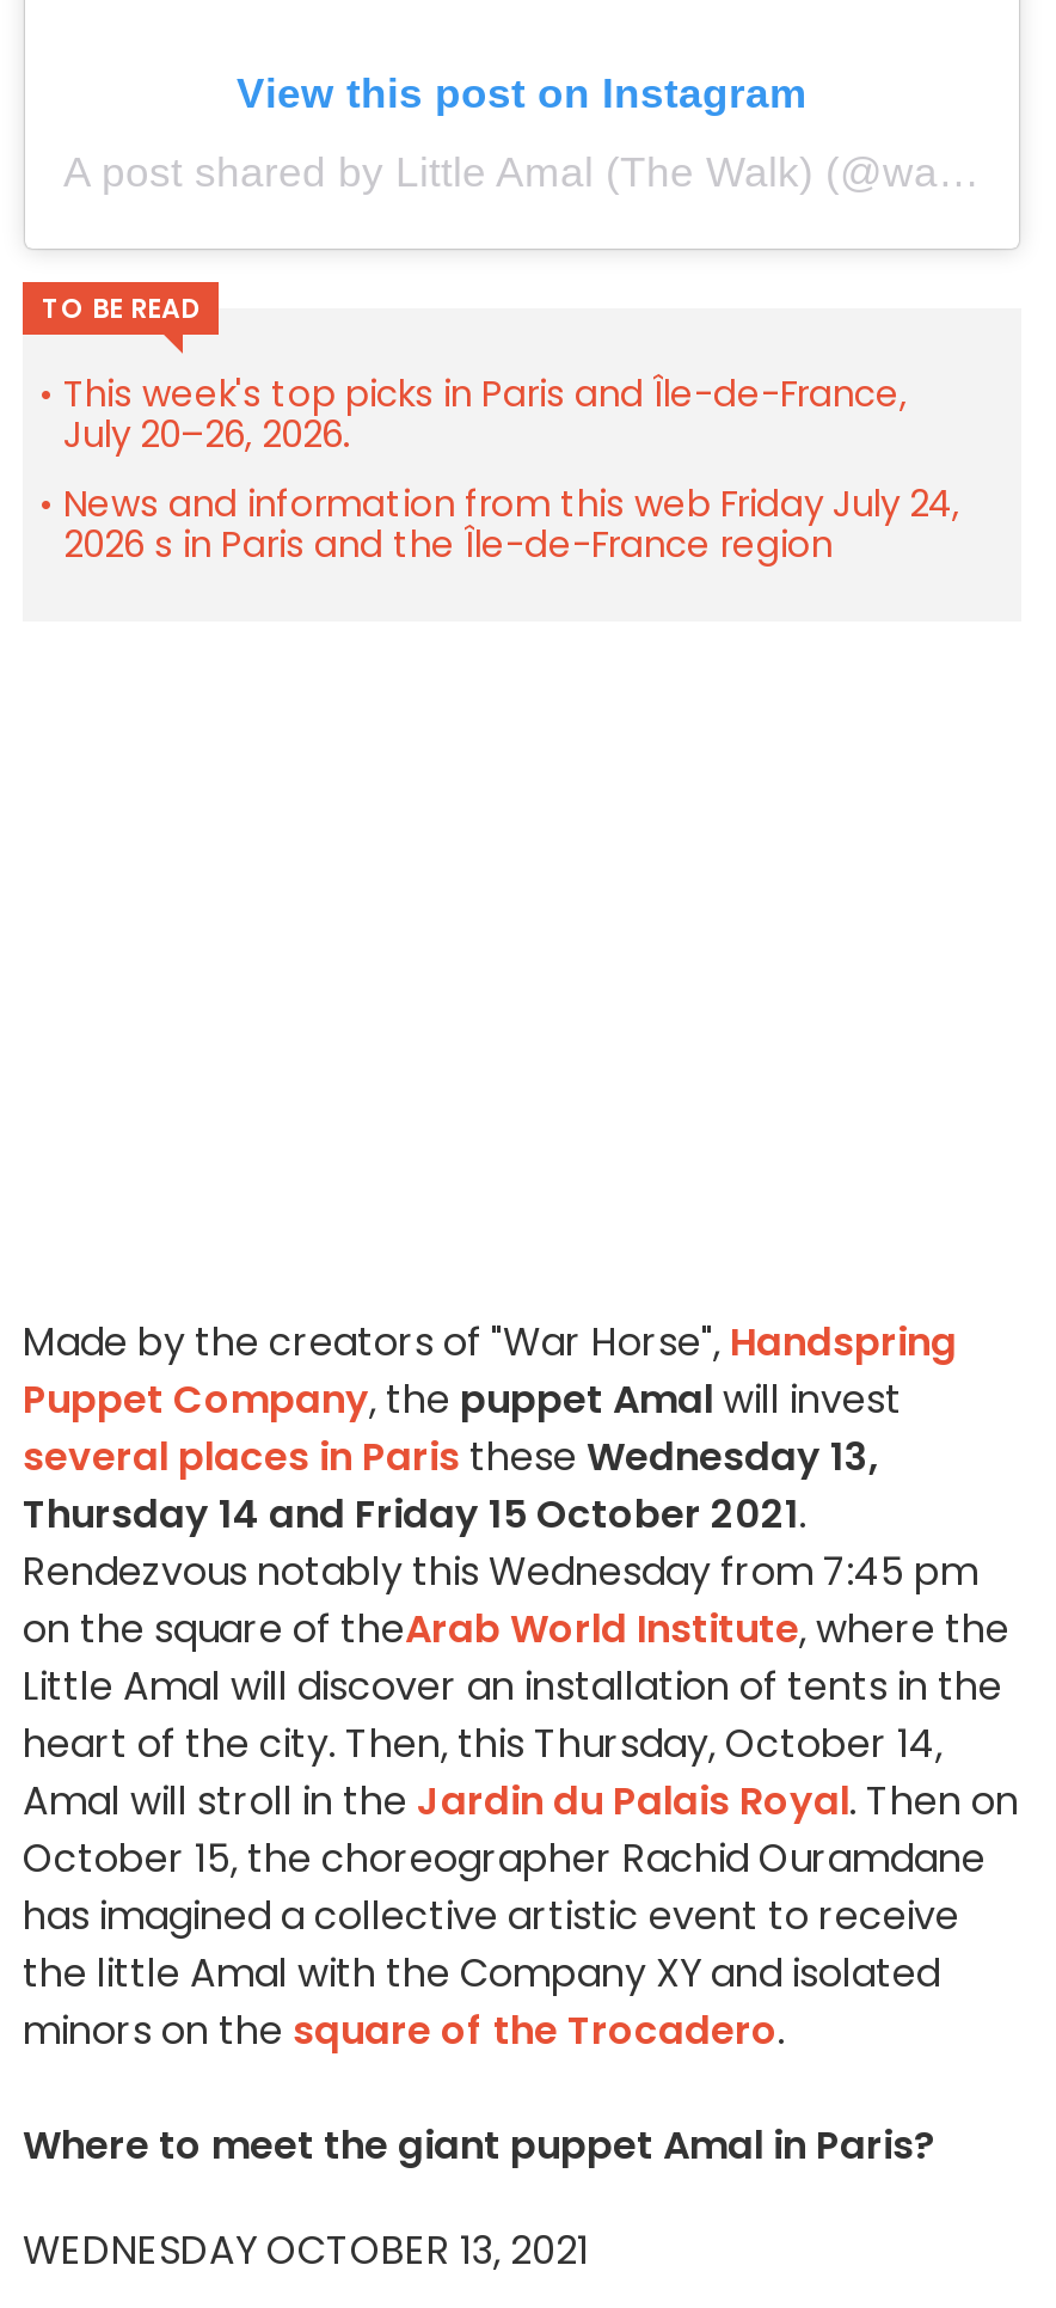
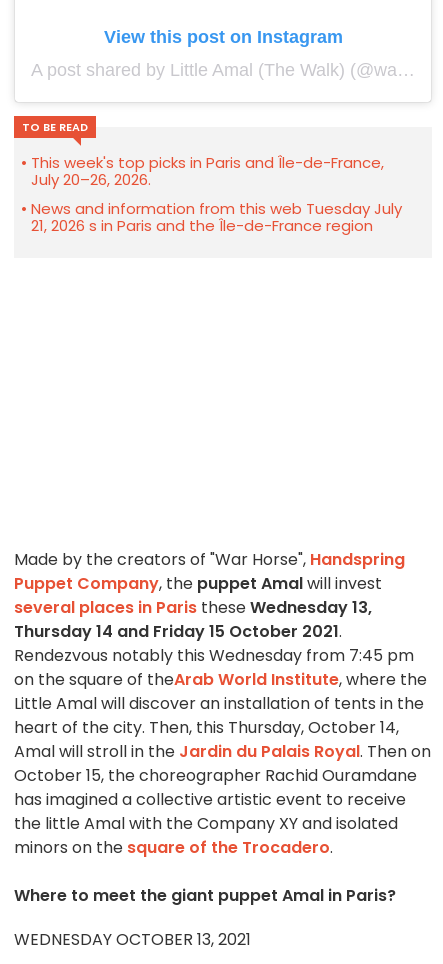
- News and information from this web Friday July 24,
- 2026 s in Paris and the Île-de-France region
+ News and information from this web Tuesday July
+ 21, 2026 s in Paris and the Île-de-France region
